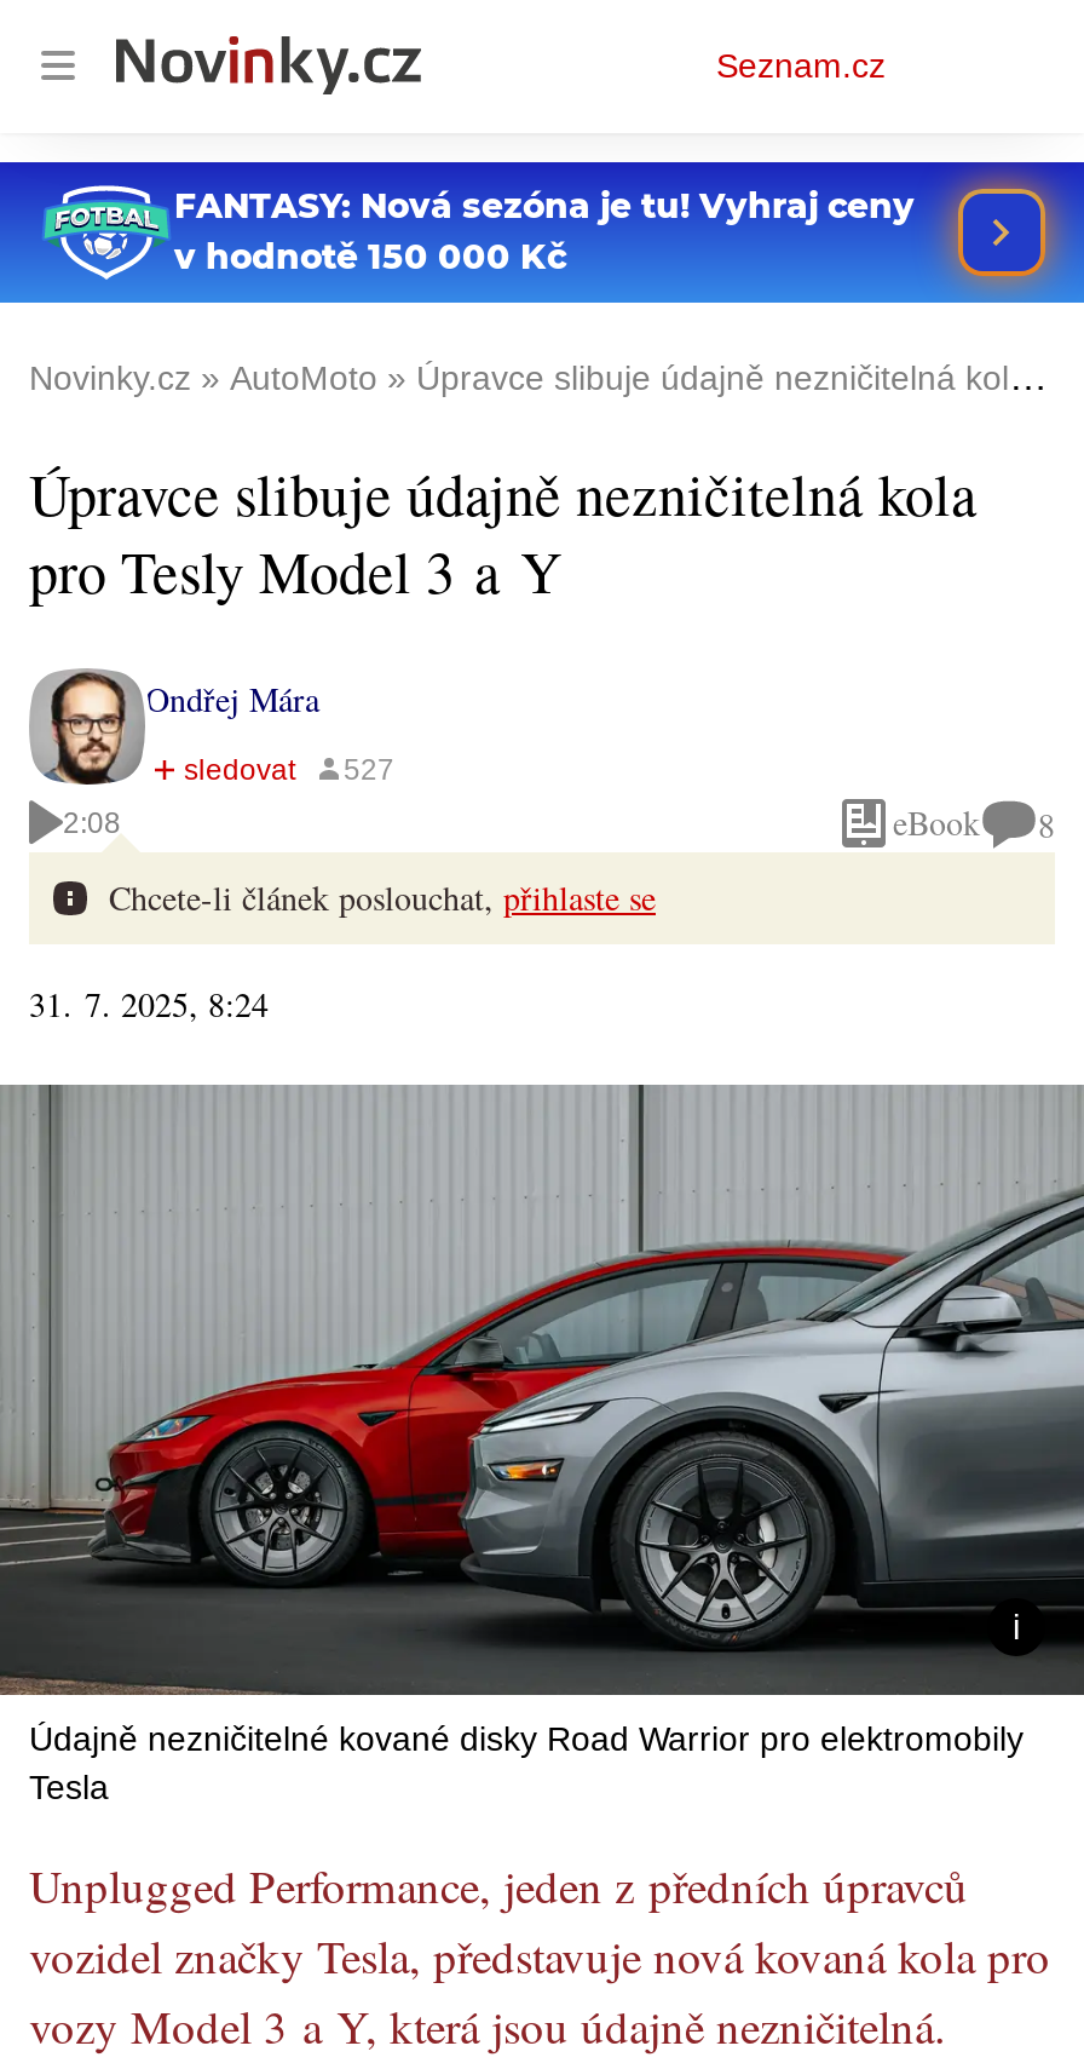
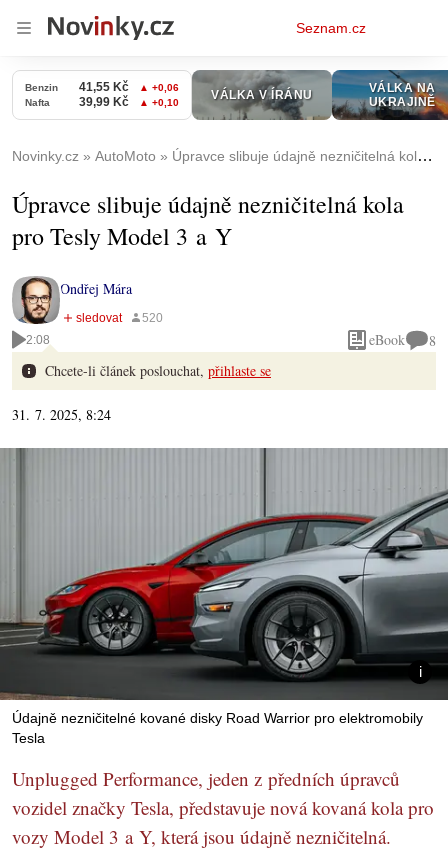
- [image]
+ [image]
